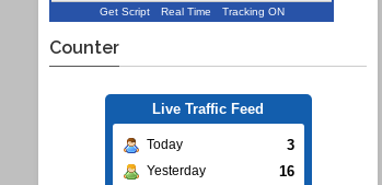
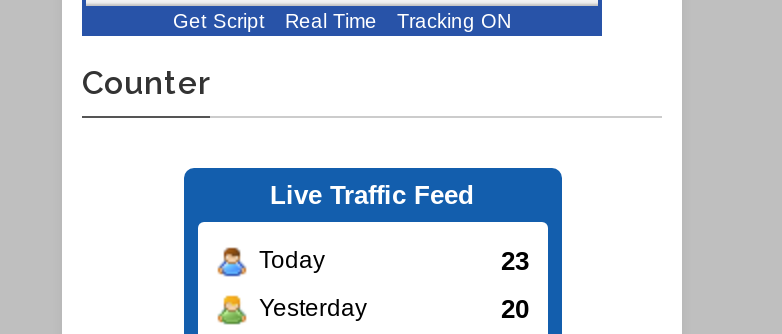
- 3
+ 23

- 16
+ 20
